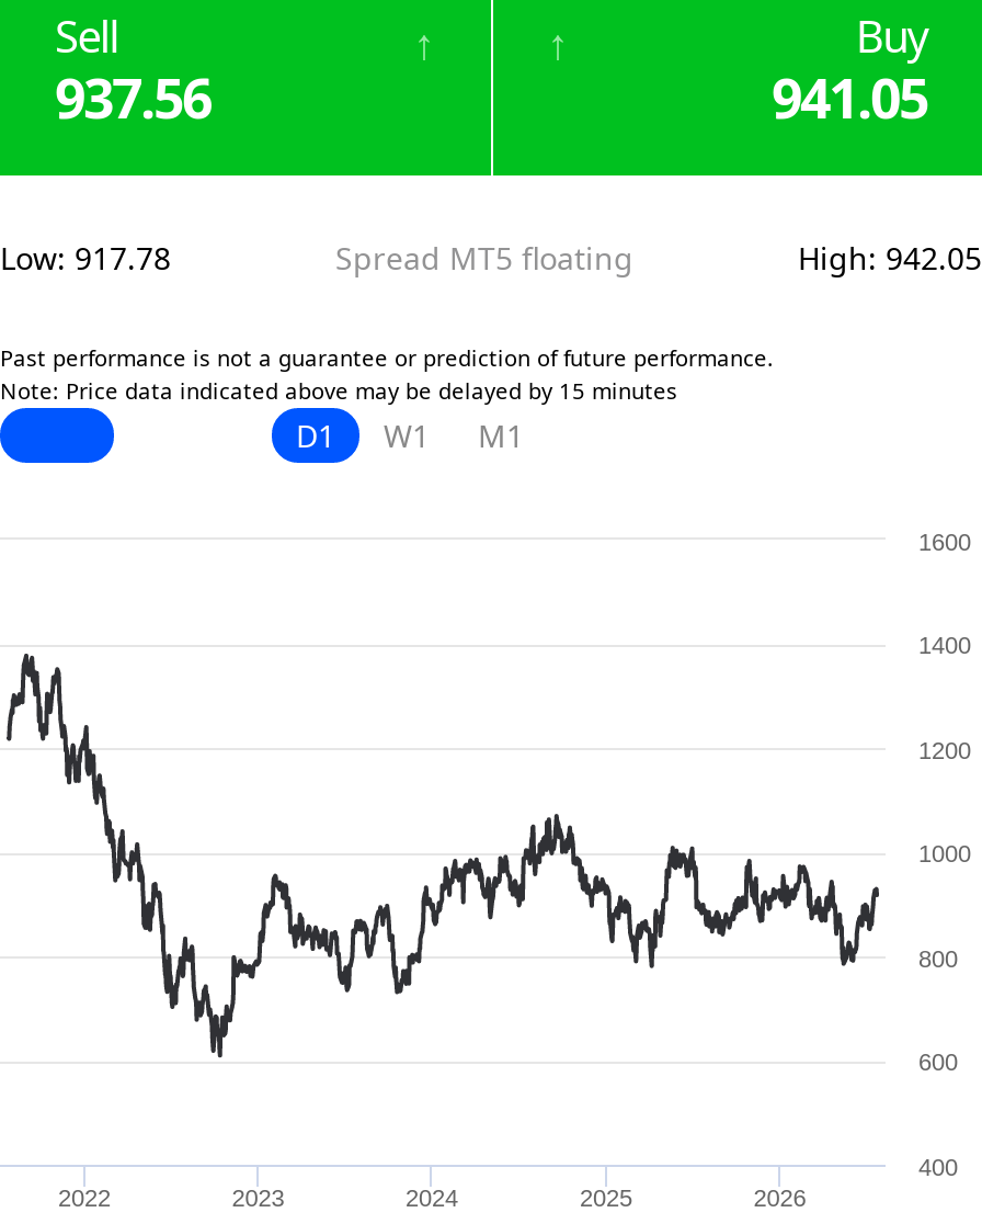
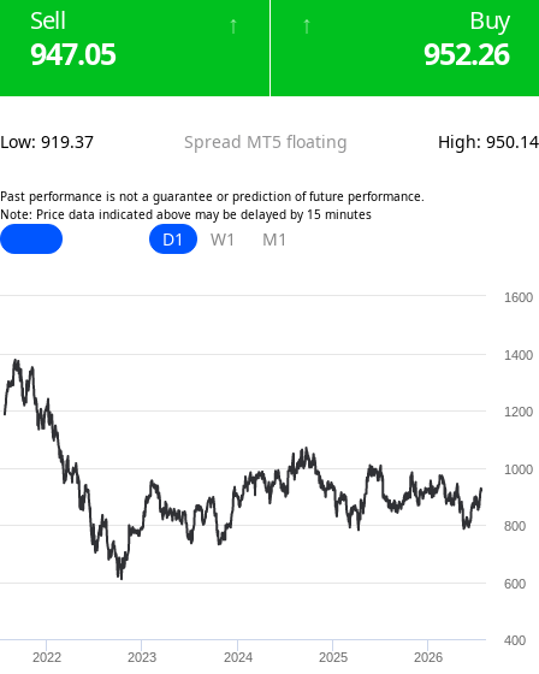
- 937.56
+ 947.05

- 941.05
+ 952.26

- Low: 917.78
+ Low: 919.37

- High: 942.05
+ High: 950.14
